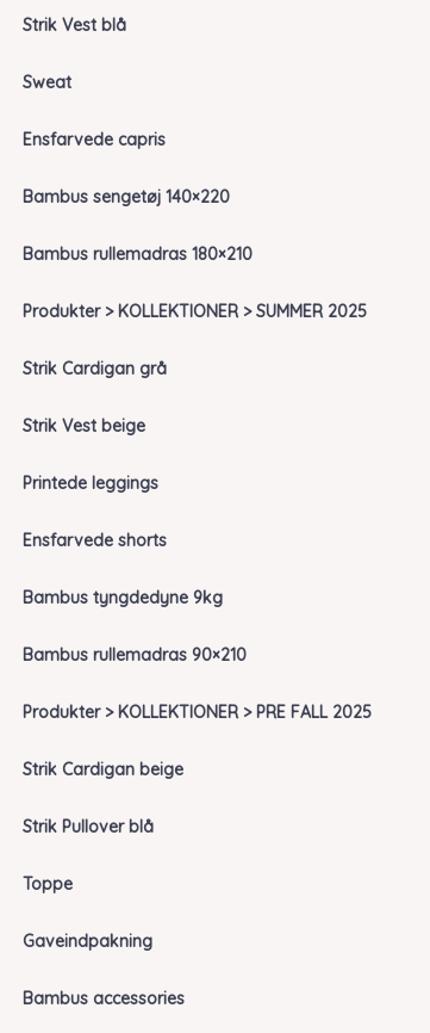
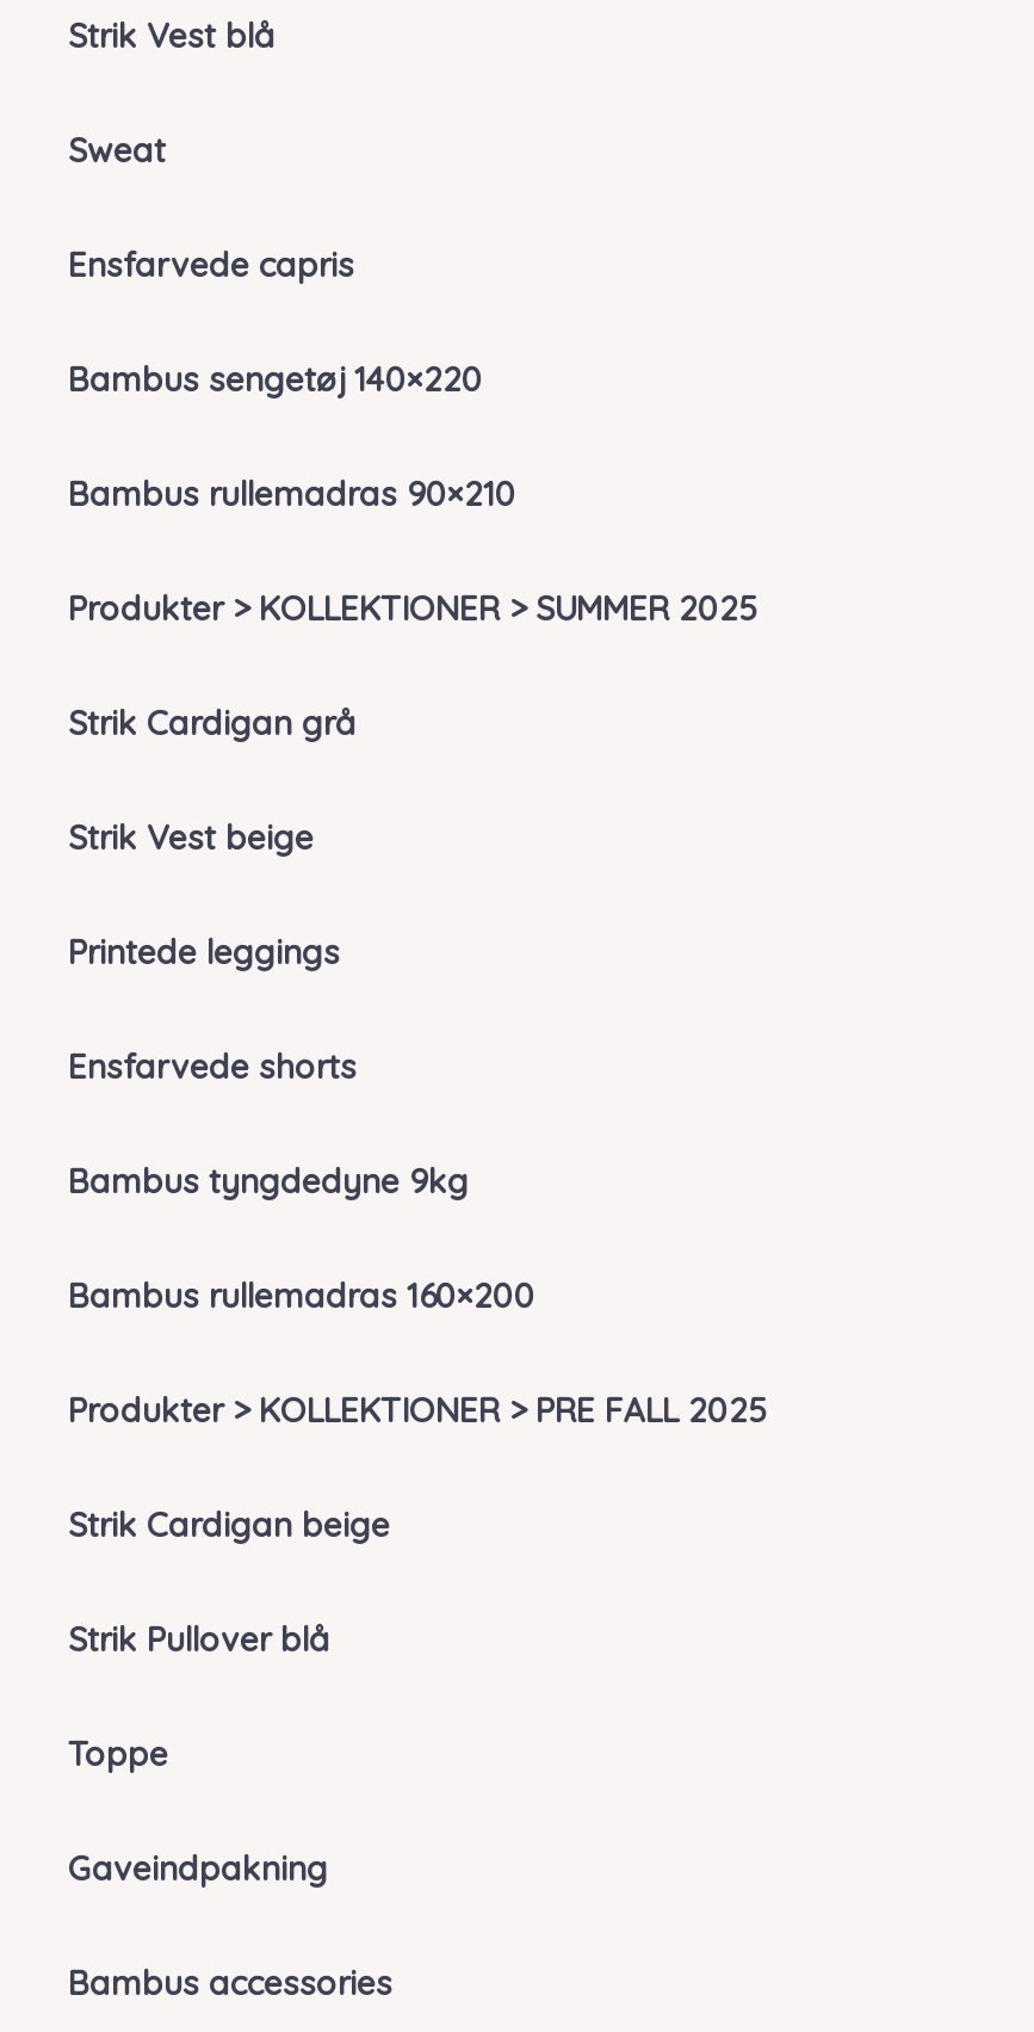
- Bambus rullemadras 180×210

+ Bambus rullemadras 160×200

moved up: Bambus rullemadras 90×210
